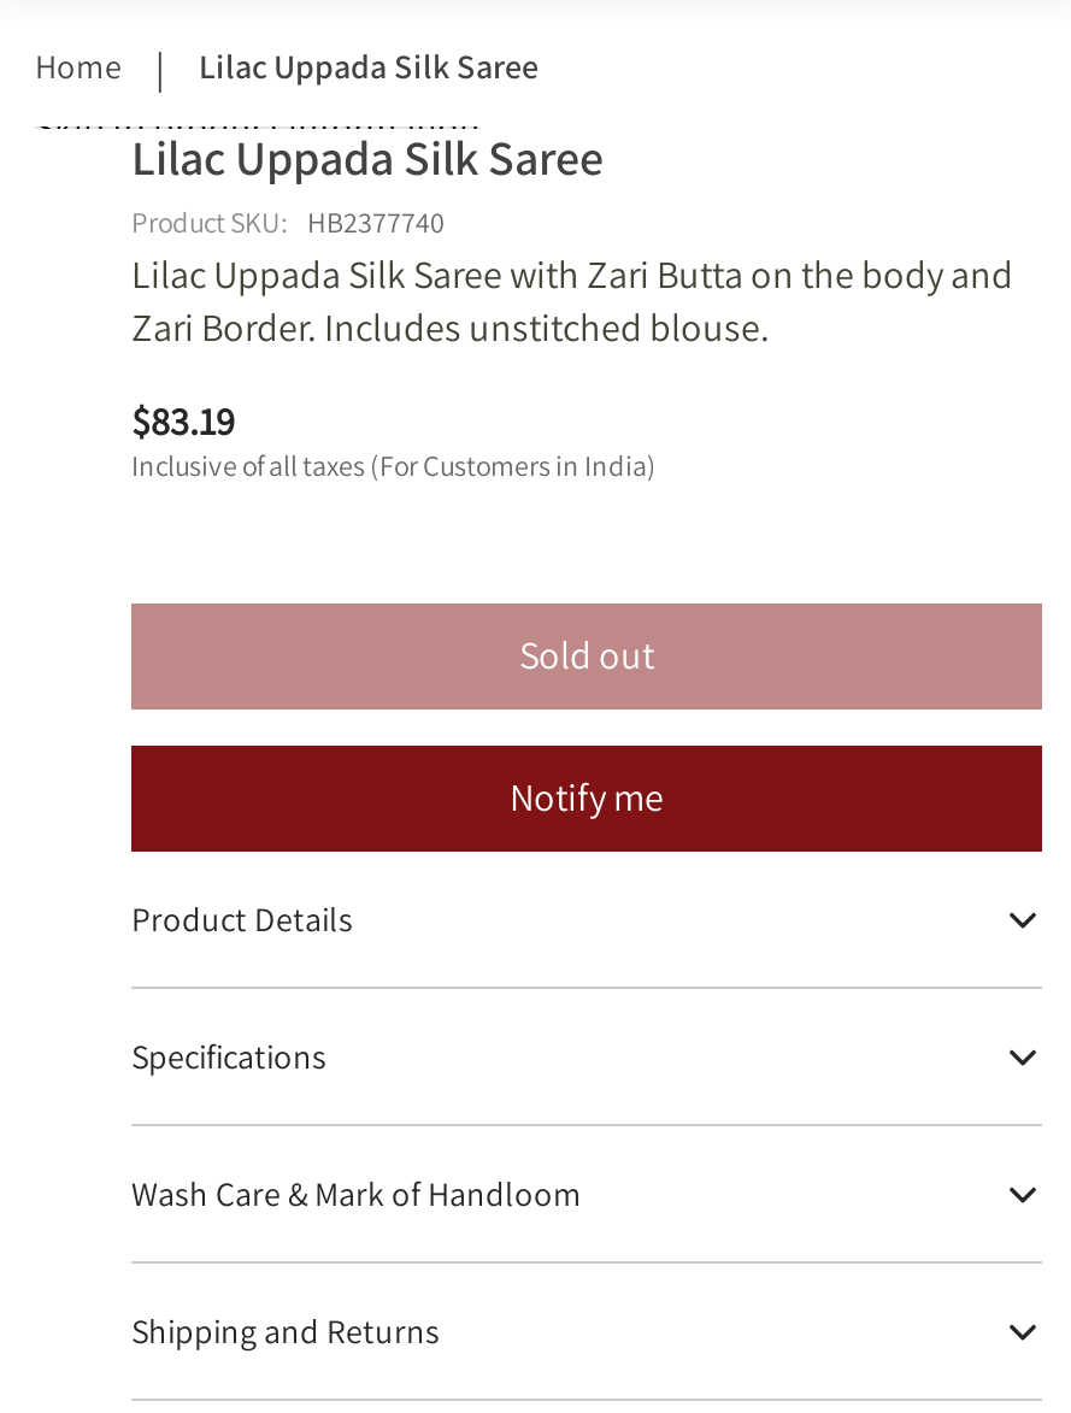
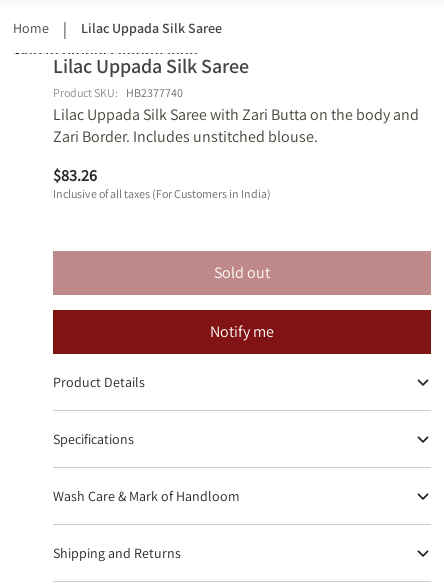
- $83.19
+ $83.26
